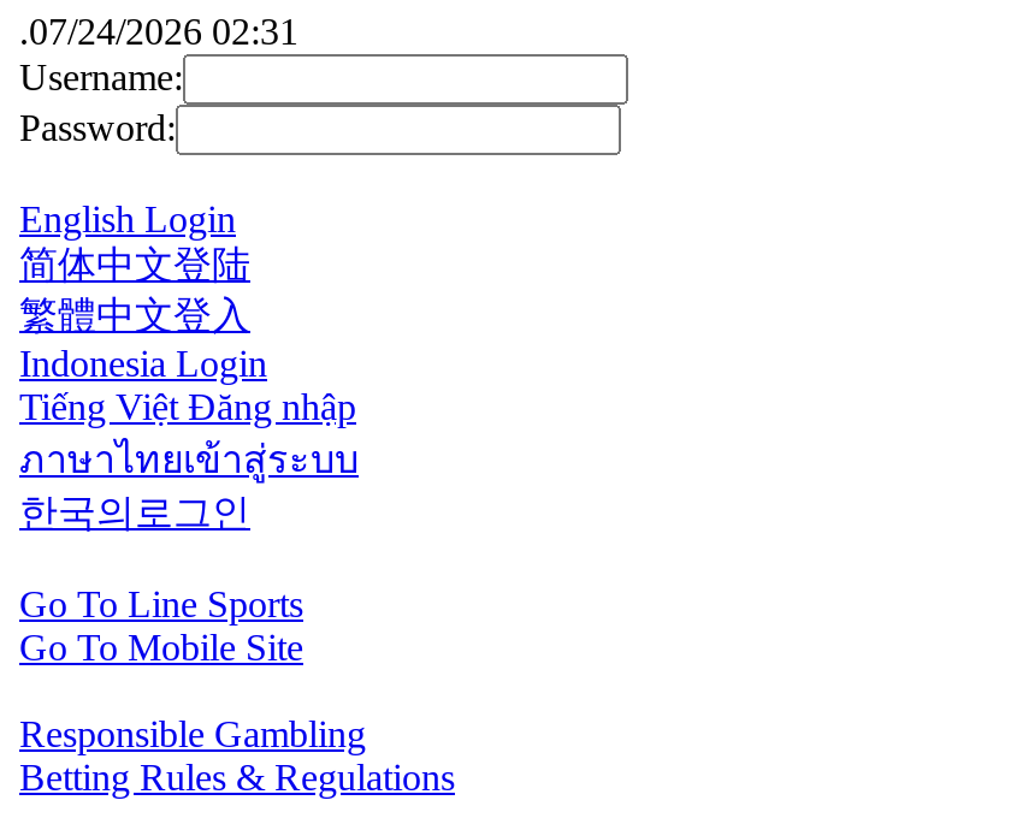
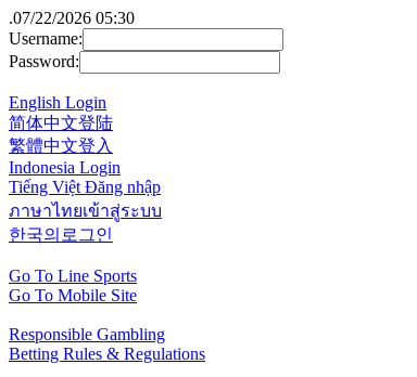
- .07/24/2026 02:31
+ .07/22/2026 05:30
